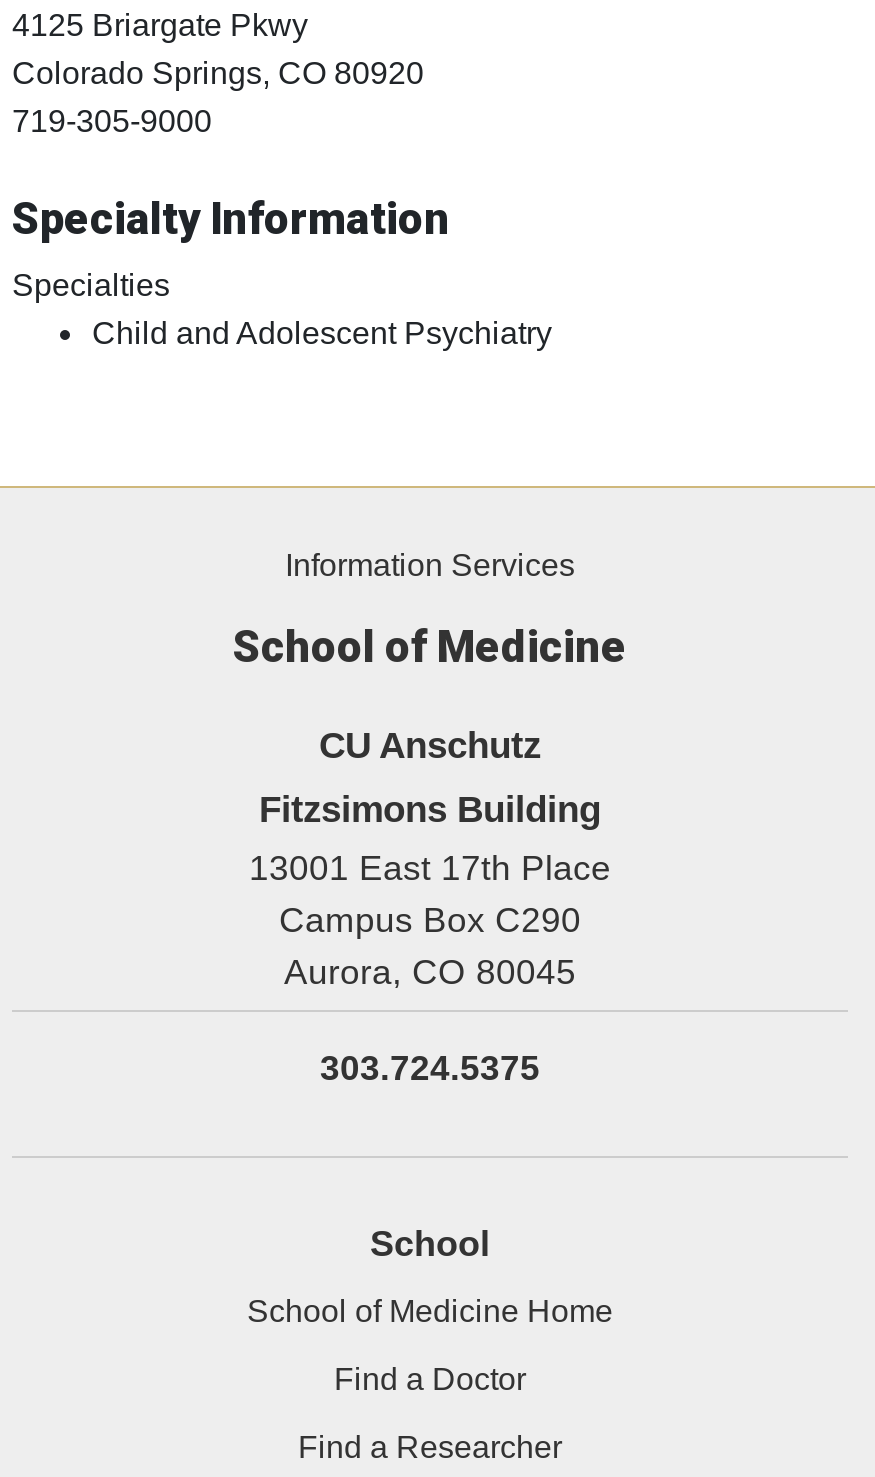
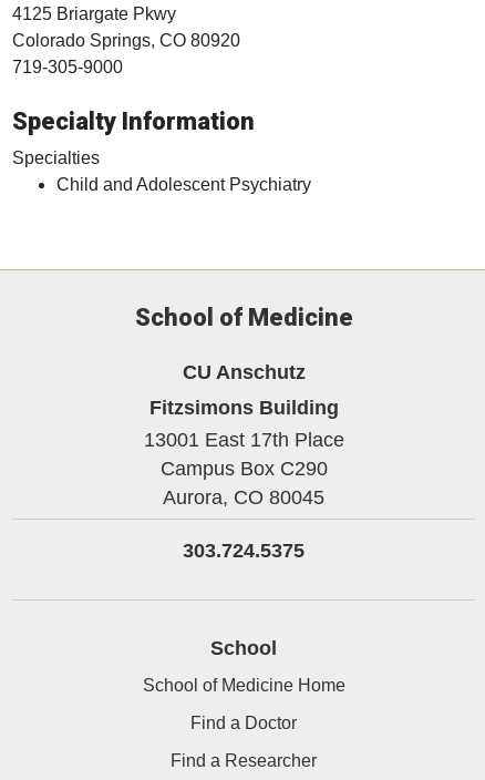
- Information Services
